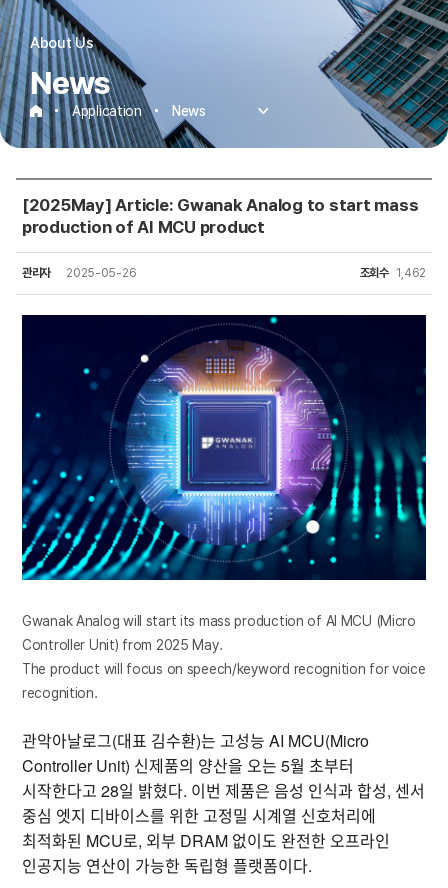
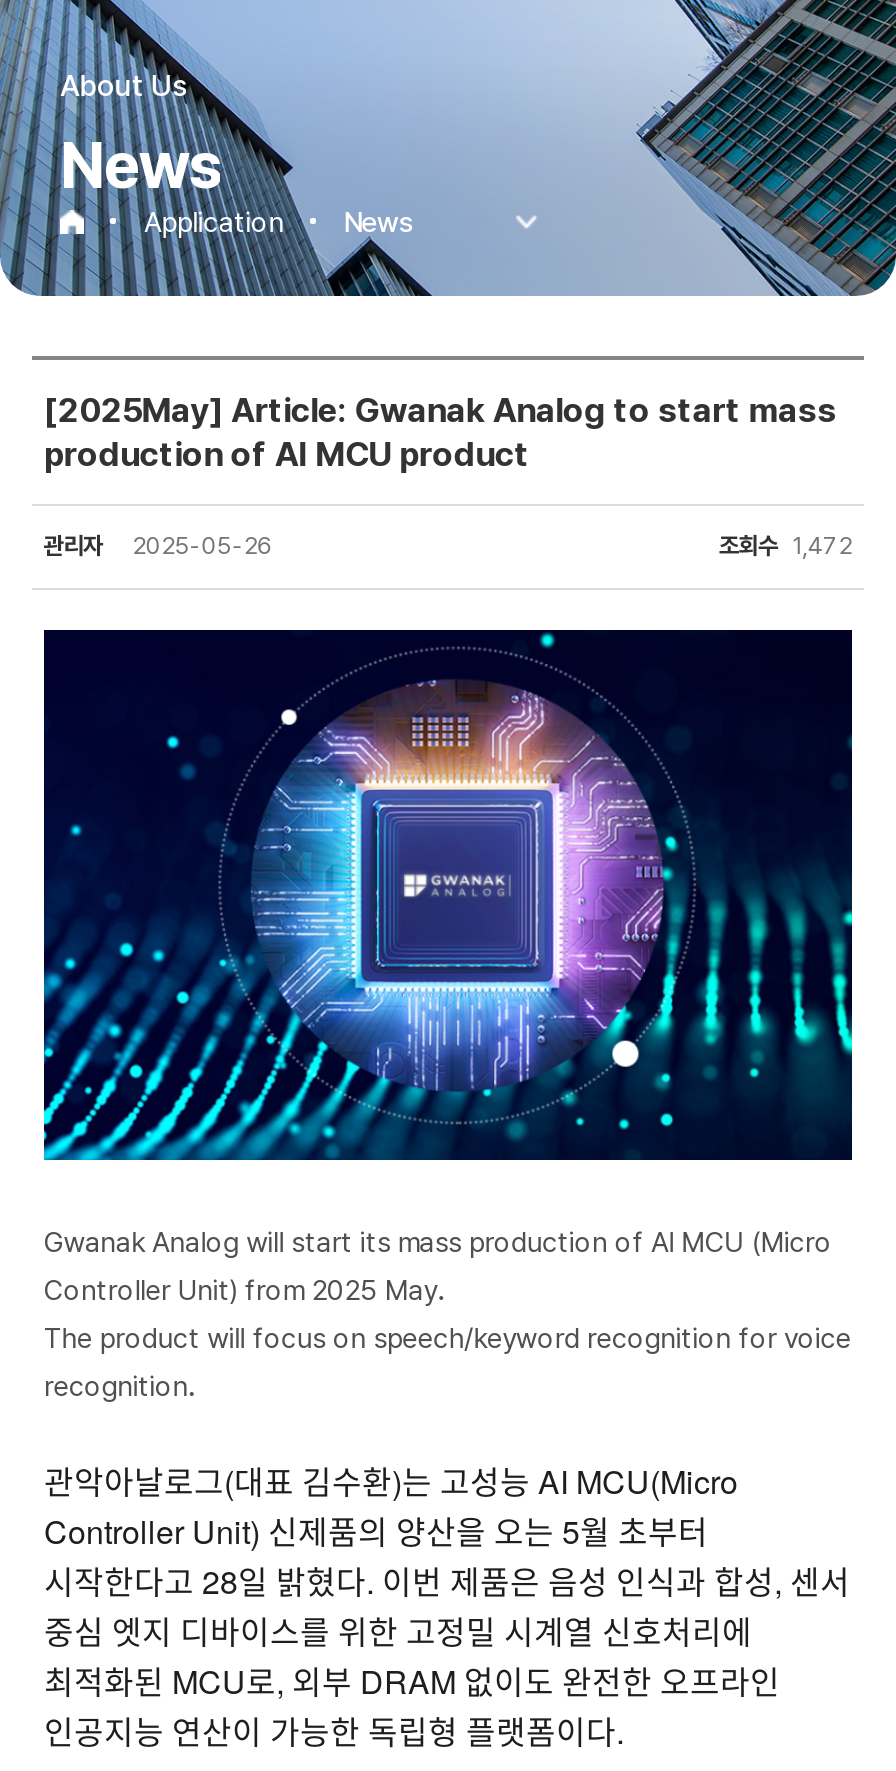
- 조회수 1,462
+ 조회수 1,472
